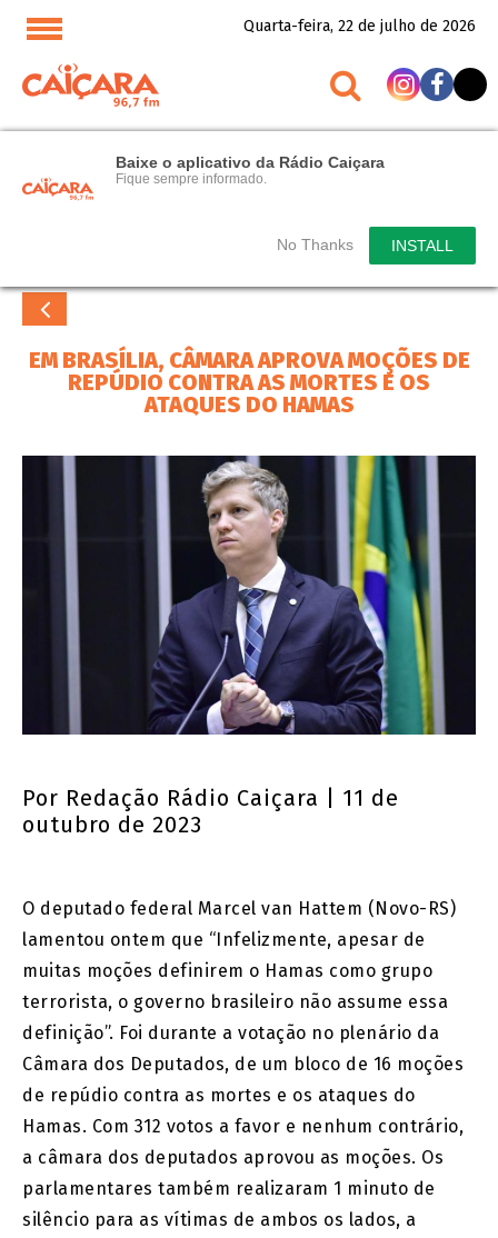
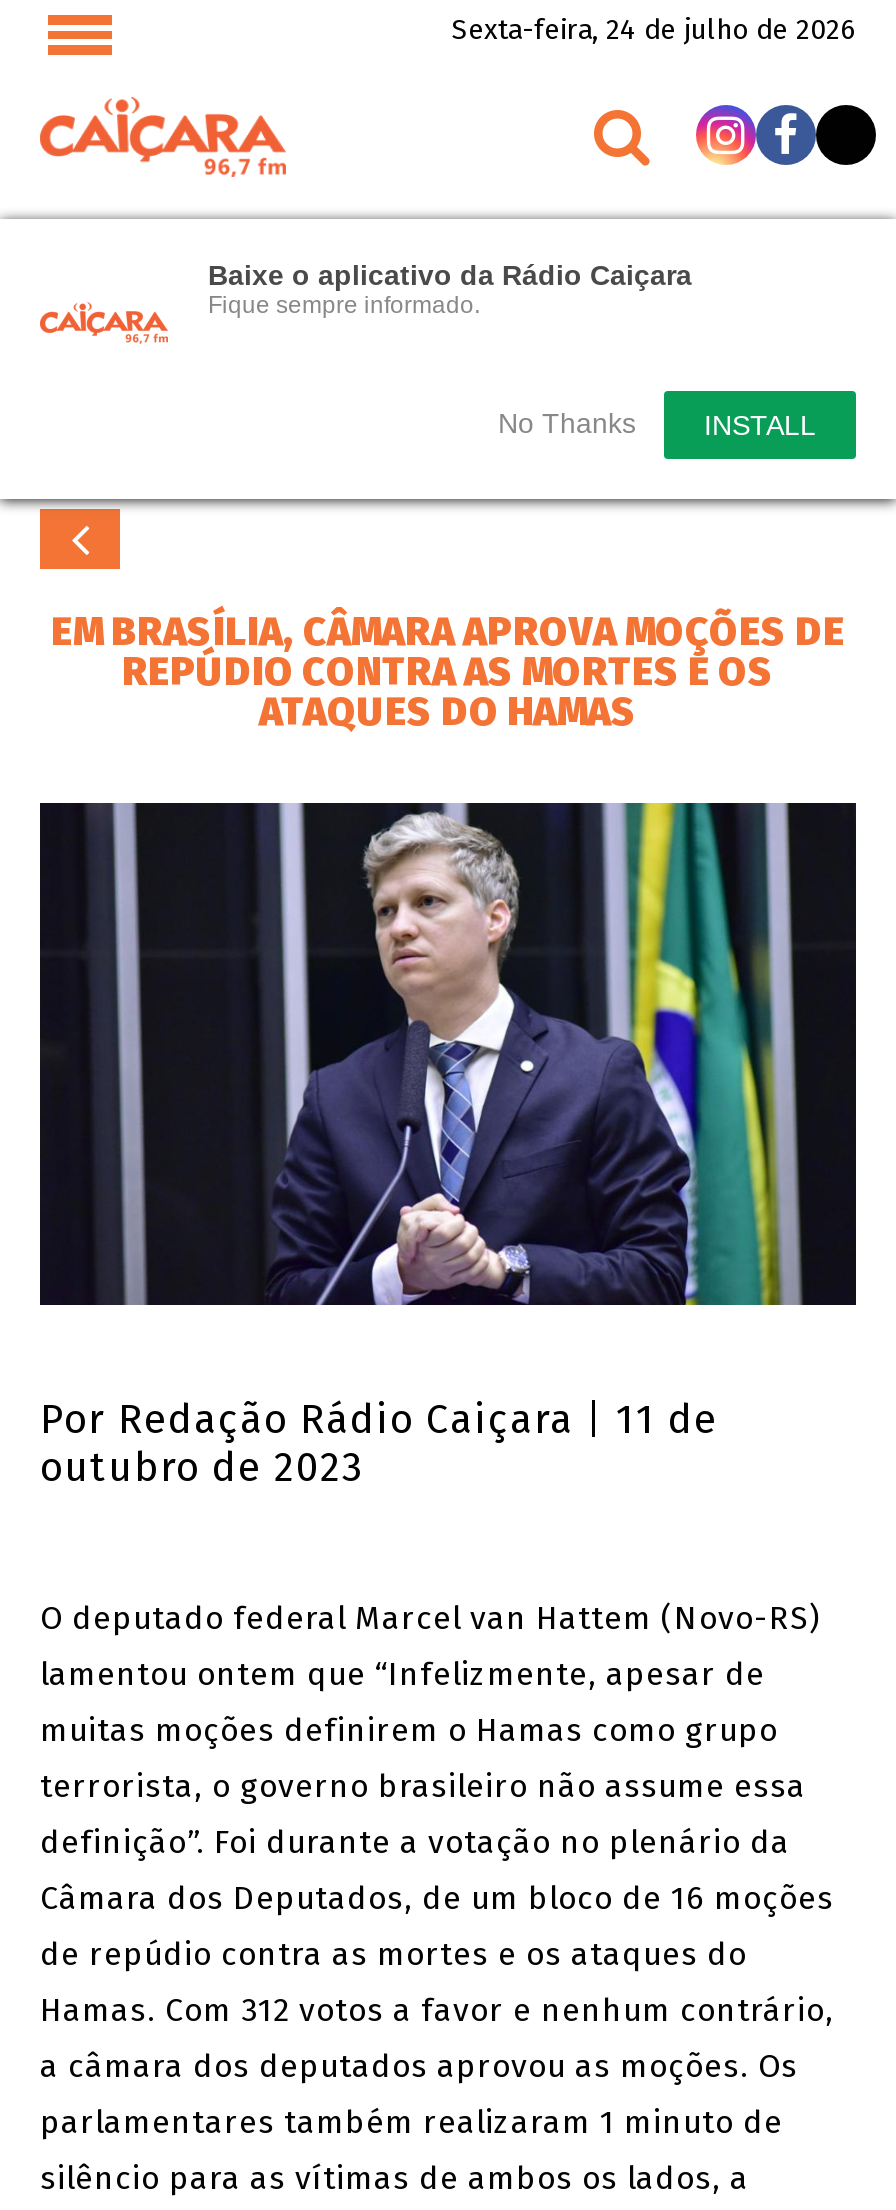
- Quarta-feira, 22 de julho de 2026
+ Sexta-feira, 24 de julho de 2026
